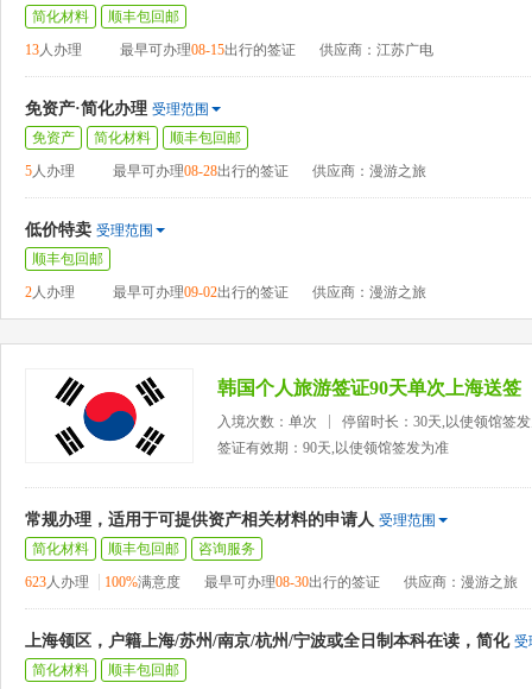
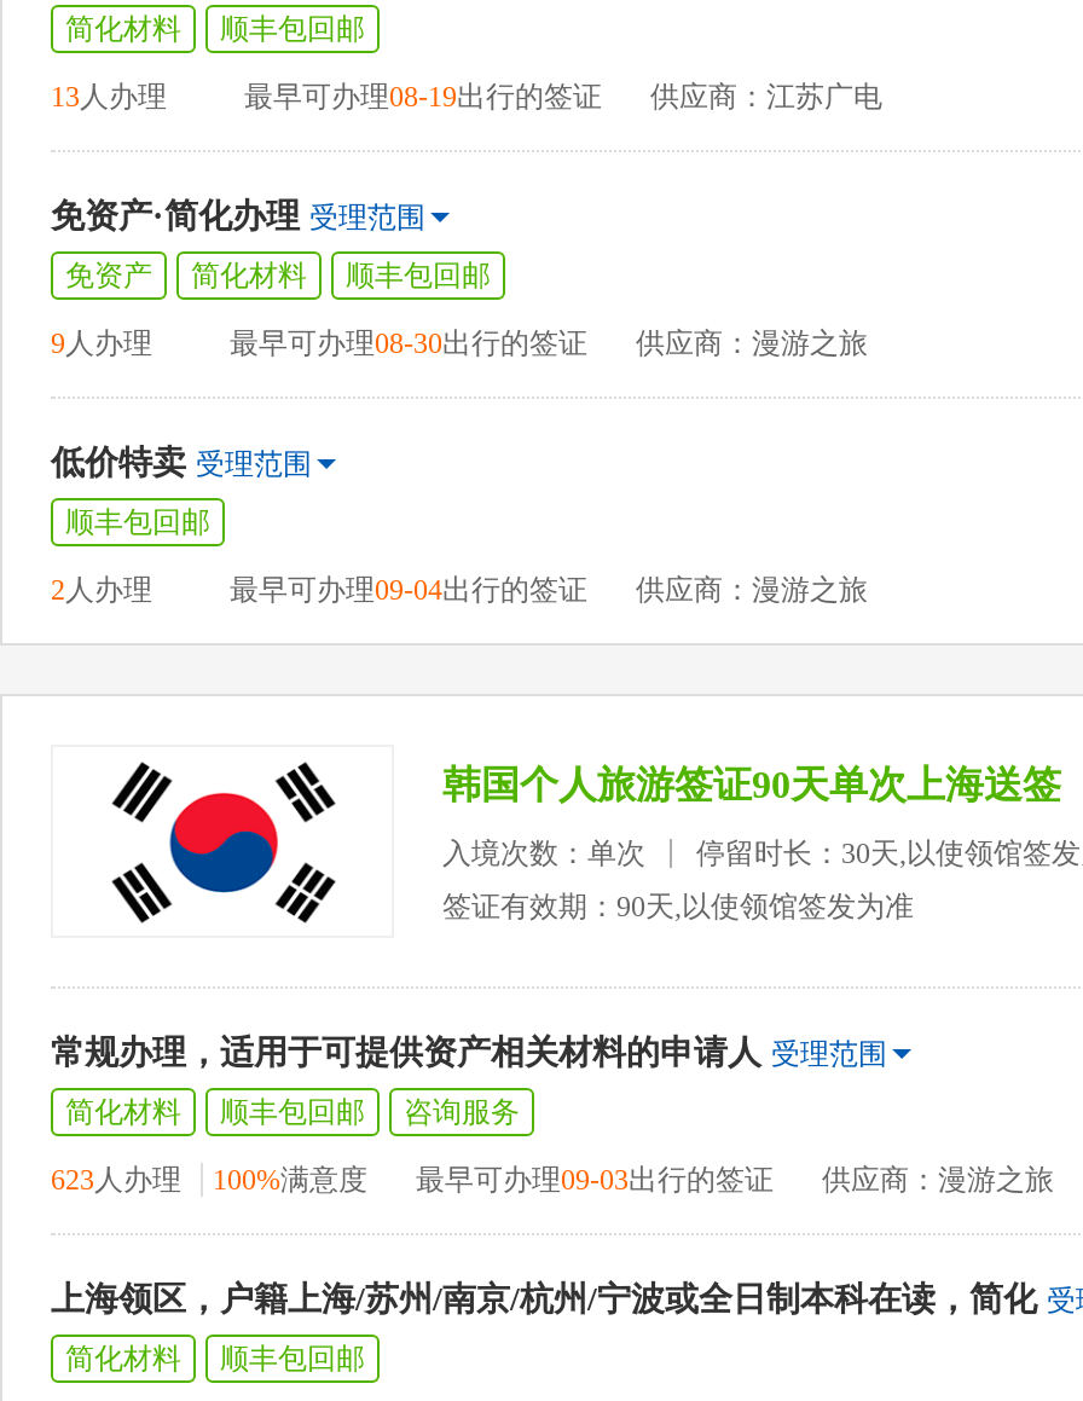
- 最早可办理08-15出行的签证
+ 最早可办理08-19出行的签证

- 5人办理
+ 9人办理

- 最早可办理08-28出行的签证

- 最早可办理09-02出行的签证
+ 最早可办理09-04出行的签证

moved up: 最早可办理08-30出行的签证

+ 最早可办理09-03出行的签证
